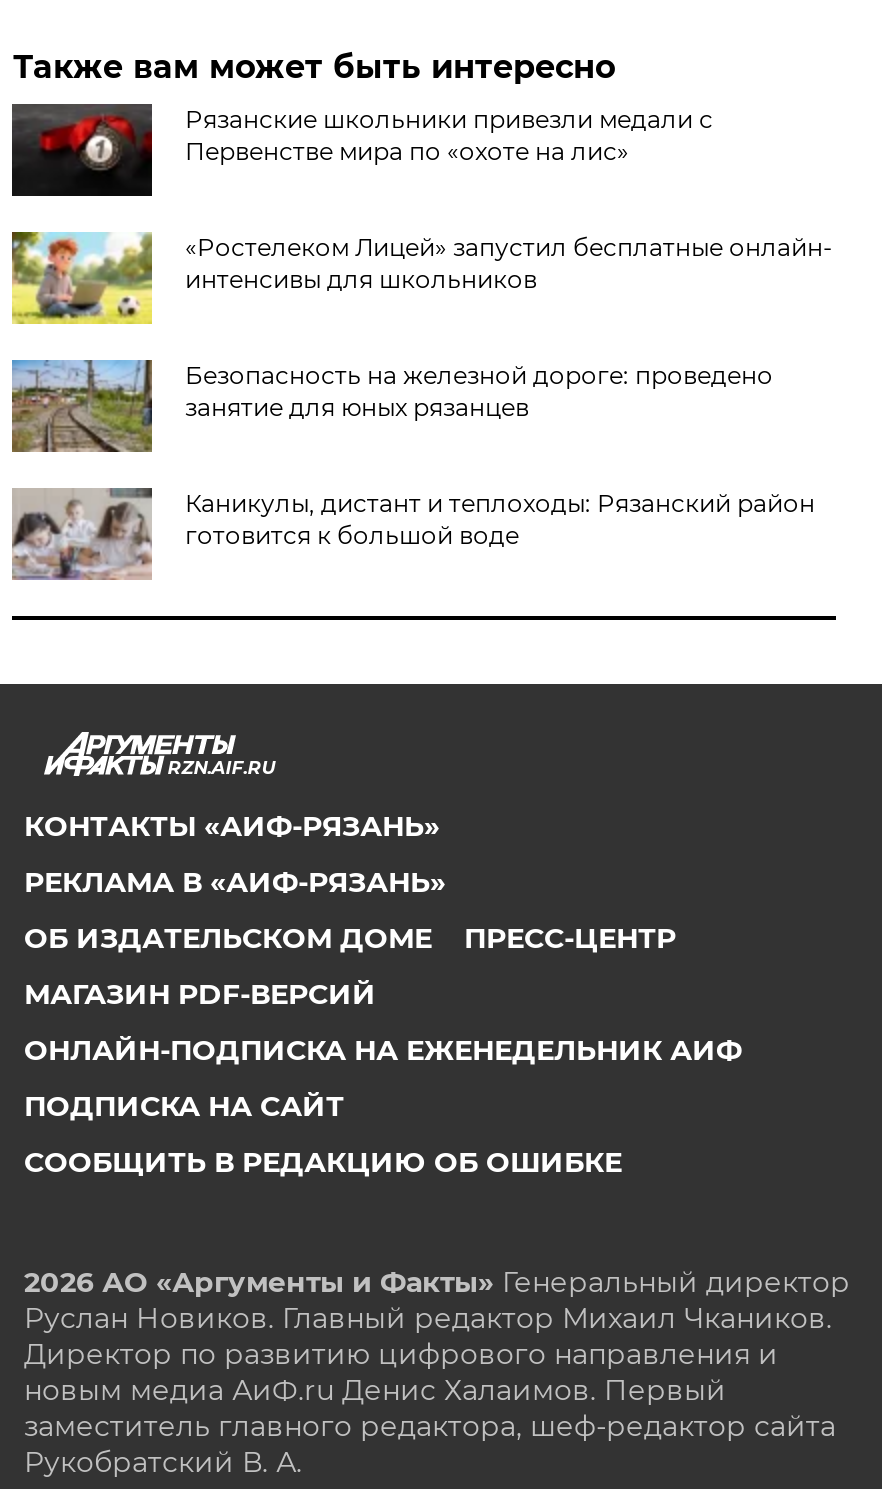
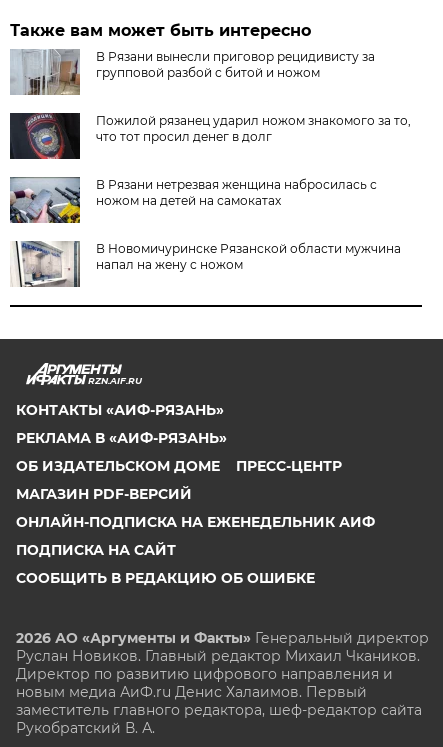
- [image]
- Рязанские школьники привезли медали с
- Первенстве мира по «охоте на лис»
+ [image]
+ В Рязани вынесли приговор рецидивисту за
+ групповой разбой с битой и ножом

- [image]
- «Ростелеком Лицей» запустил бесплатные онлайн-
- интенсивы для школьников
+ [image]
+ Пожилой рязанец ударил ножом знакомого за то,
+ что тот просил денег в долг

- [image]
- Безопасность на железной дороге: проведено
- занятие для юных рязанцев
+ [image]
+ В Рязани нетрезвая женщина набросилась с
+ ножом на детей на самокатах

- [image]
- Каникулы, дистант и теплоходы: Рязанский район
- готовится к большой воде
+ [image]
+ В Новомичуринске Рязанской области мужчина
+ напал на жену с ножом
